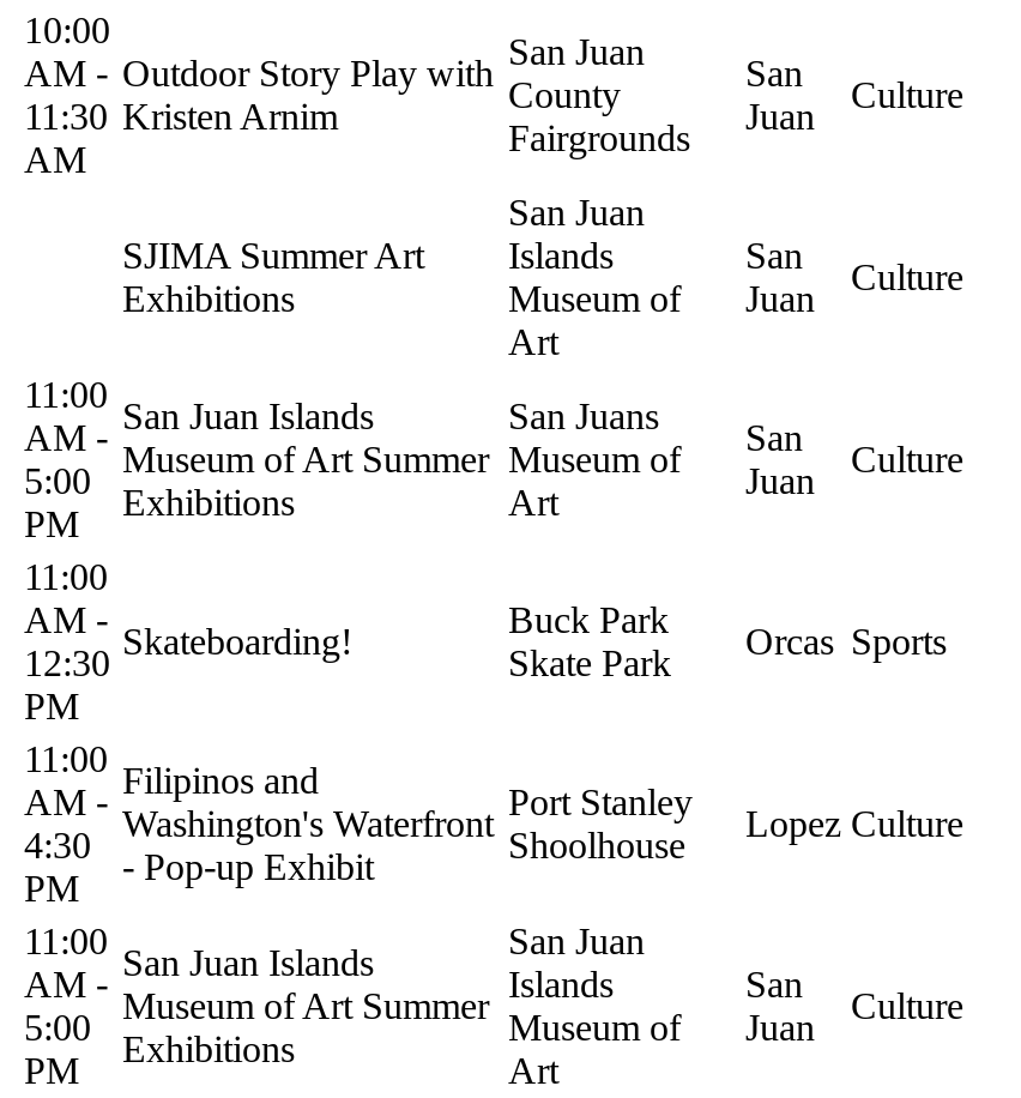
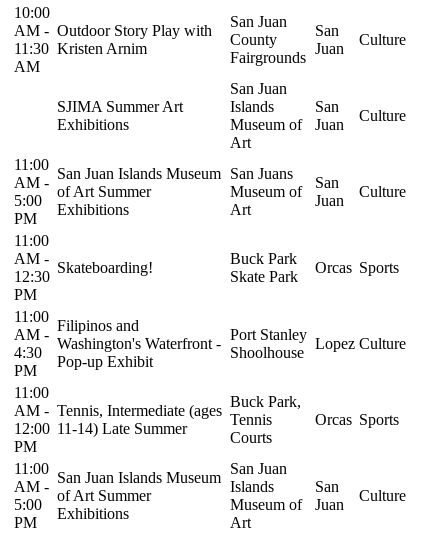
+ Buck Park,
+ Tennis
+ Courts

+ 12:00
+ PM

+ Orcas Sports
+ 11:00
+ AM -

+ Tennis, Intermediate (ages
+ 11-14) Late Summer
